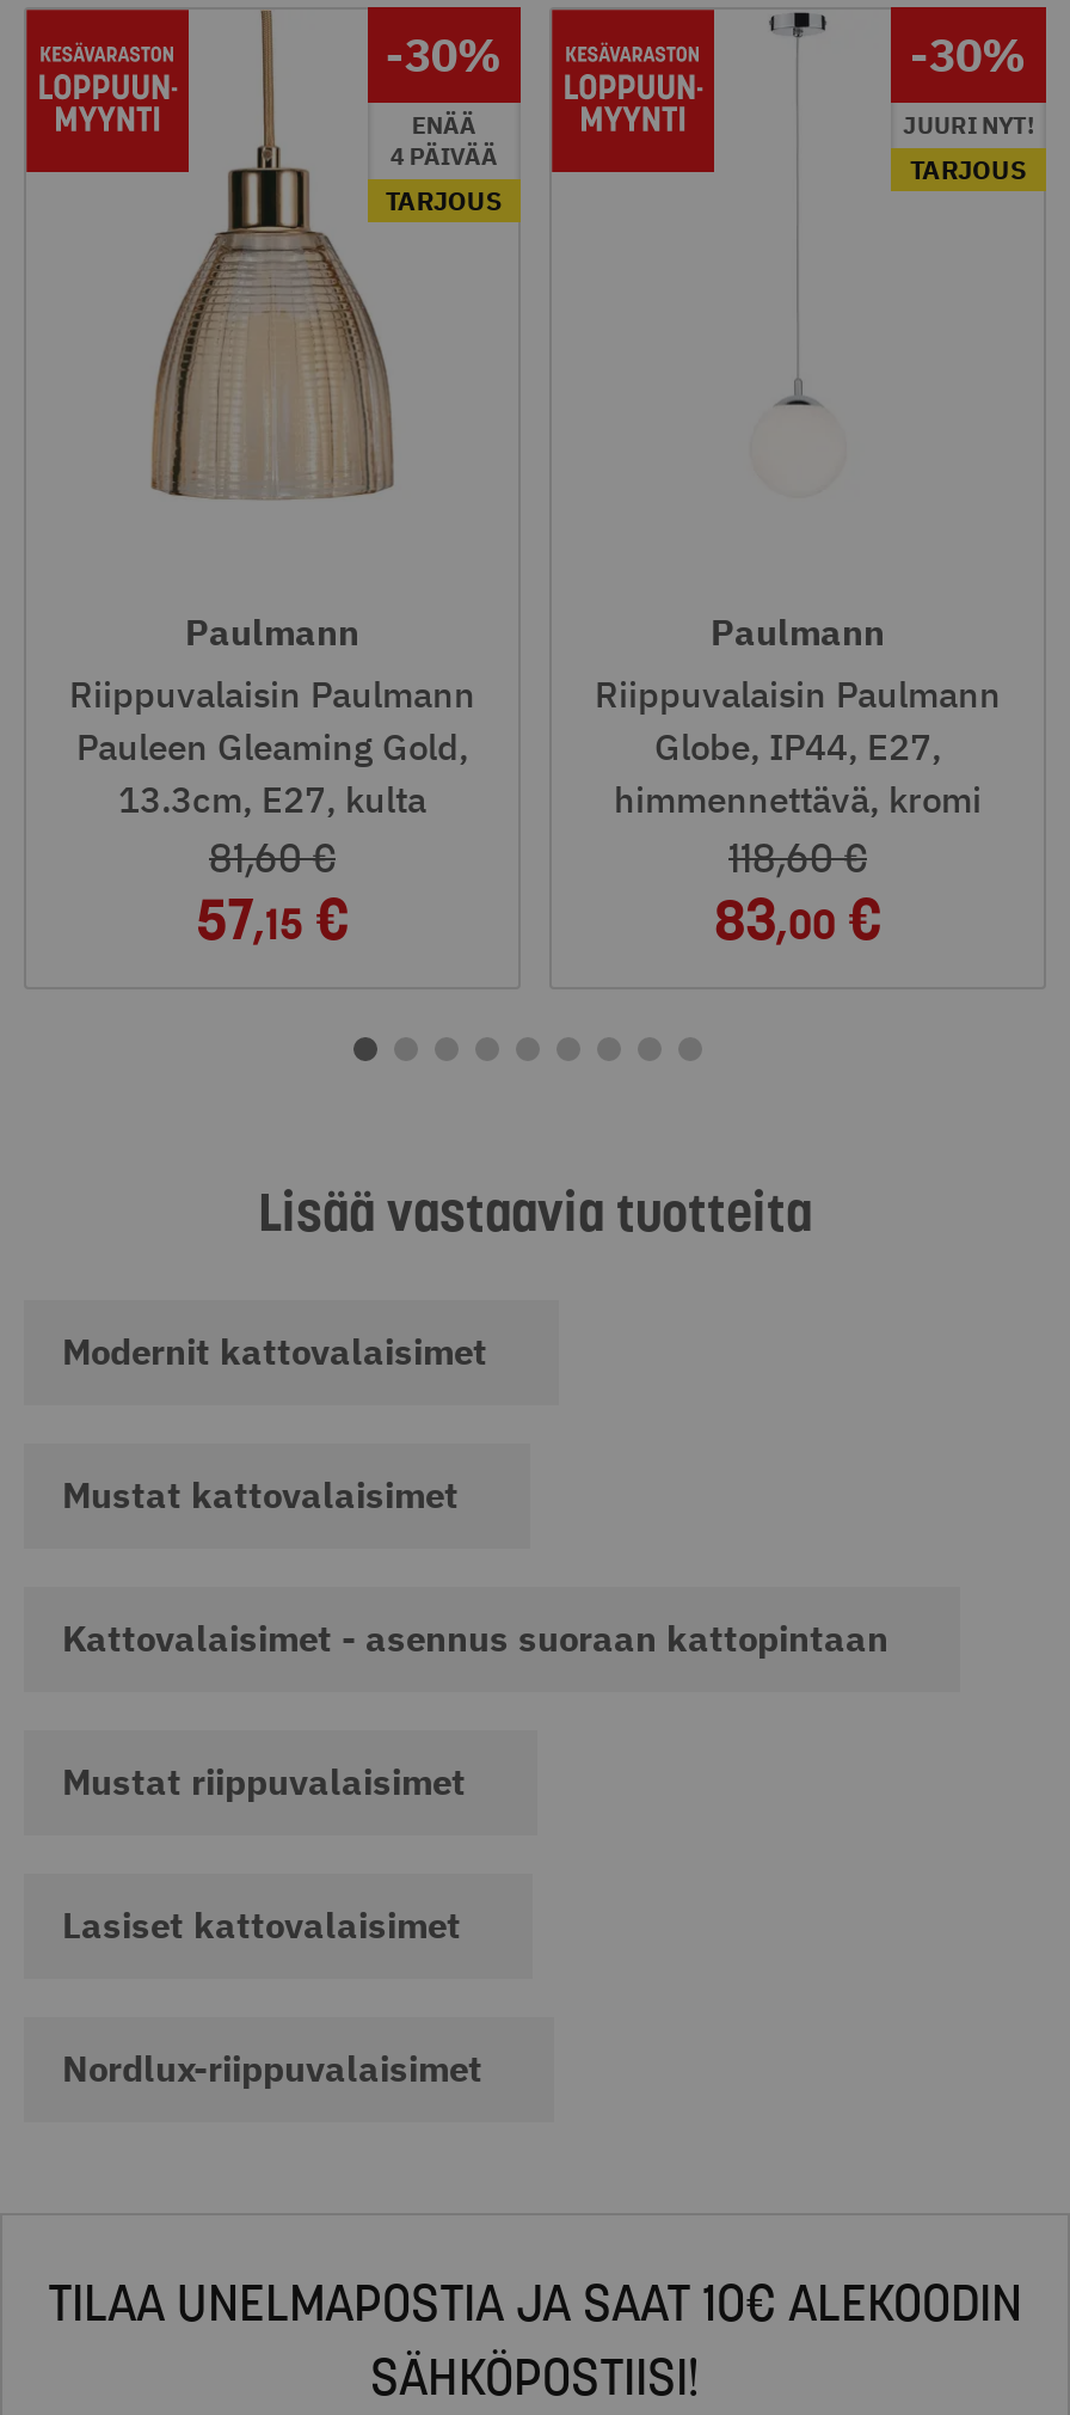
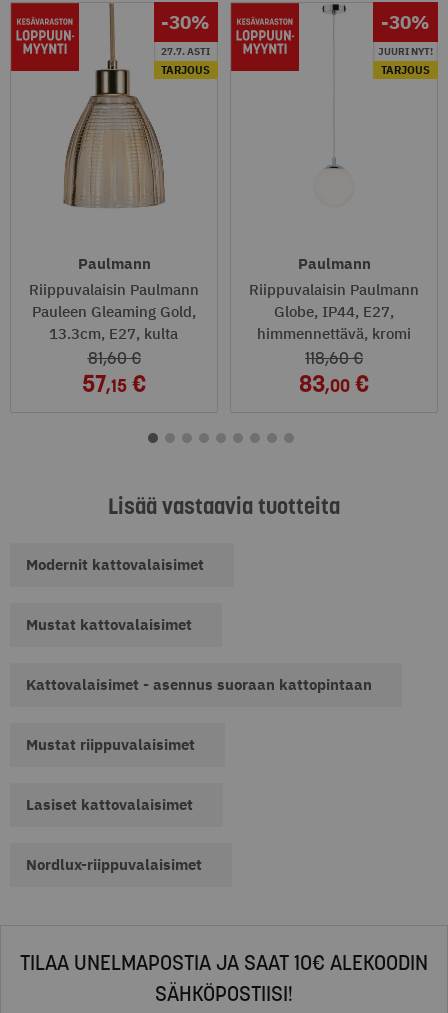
- ENÄÄ
- 4 PÄIVÄÄ
+ 27.7. ASTI
